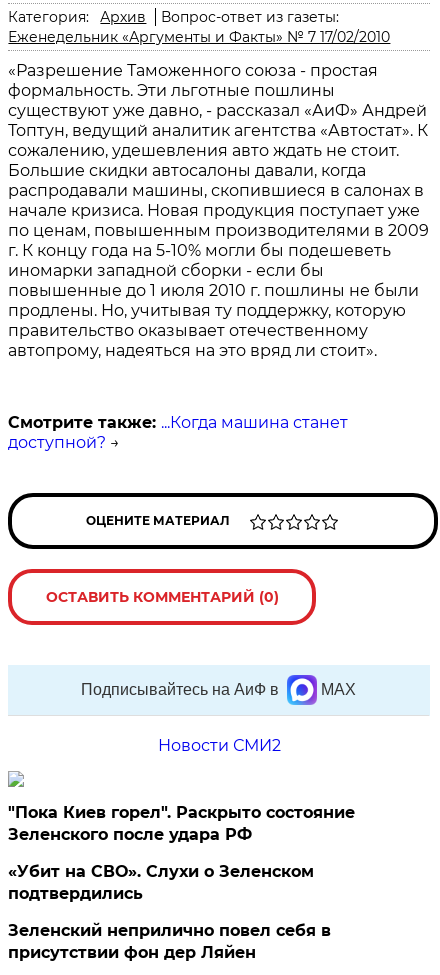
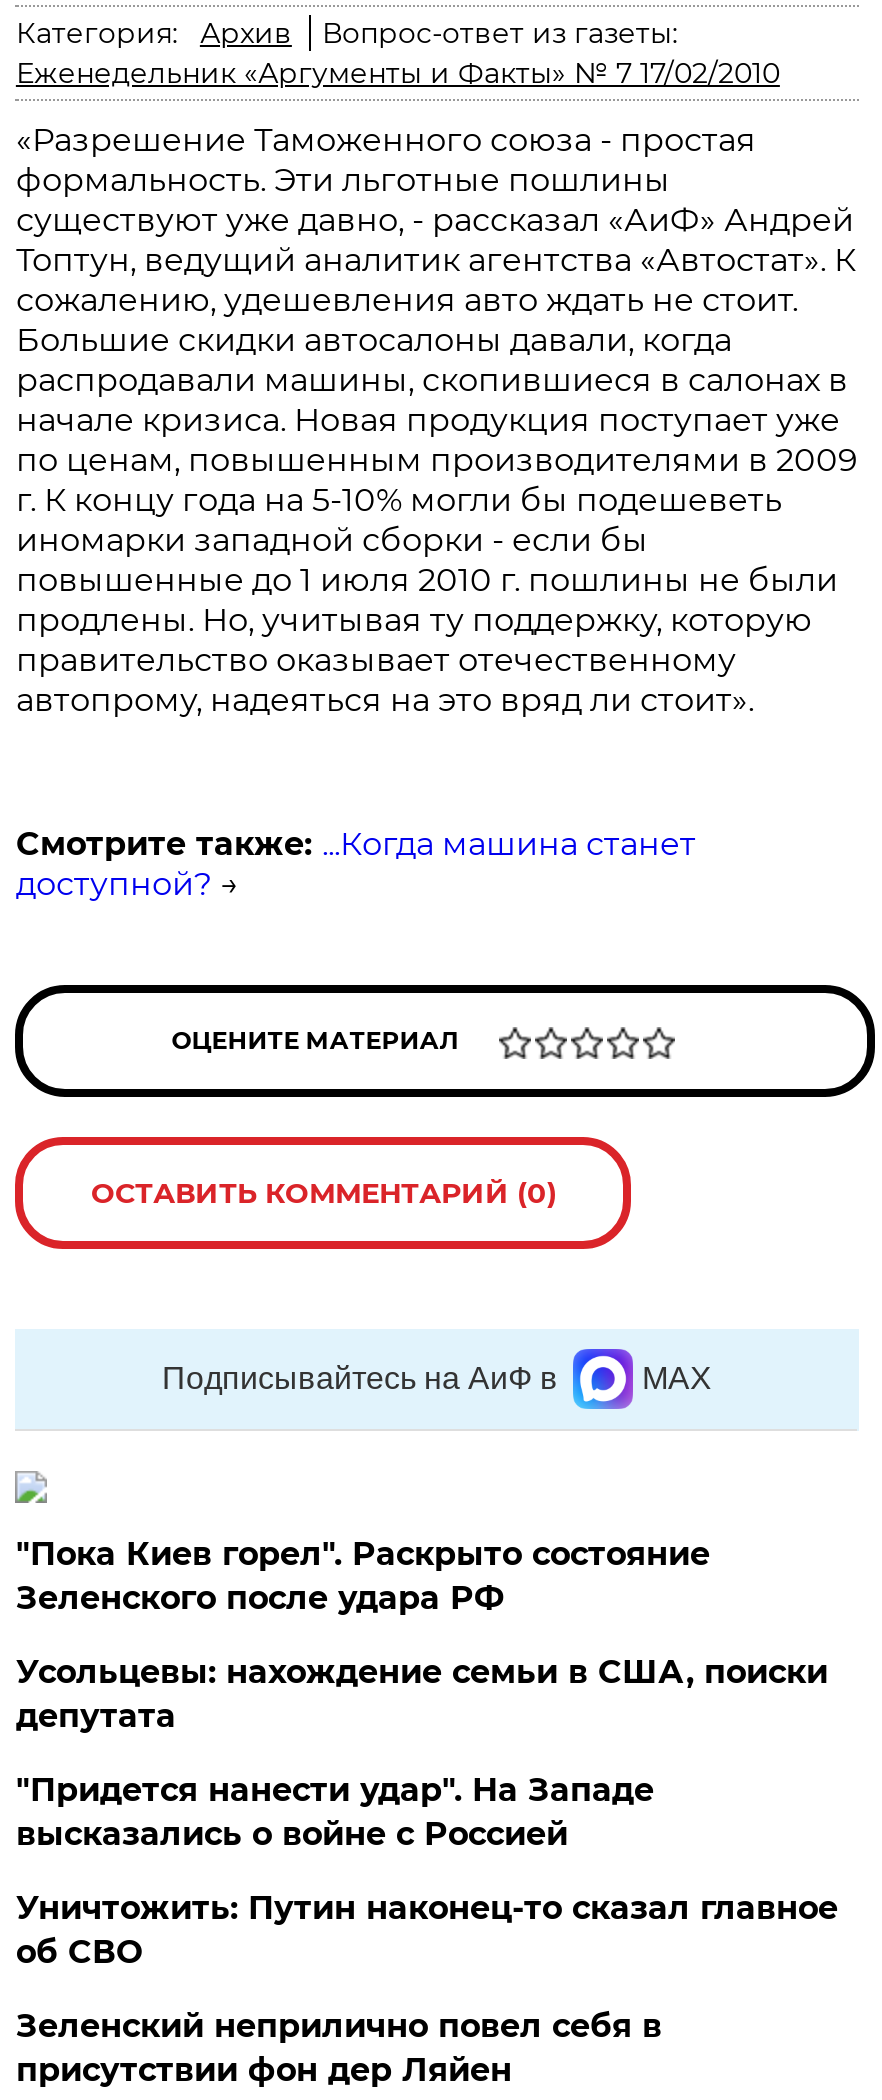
- Новости СМИ2

moved up: "Пока Киев горел". Раскрыто состояние | Зеленского после удара РФ

- «Убит на СВО». Слухи о Зеленском
- подтвердились
+ Усольцевы: нахождение семьи в США, поиски
+ депутата
+ "Придется нанести удар". На Западе
+ высказались о войне с Россией
+ Уничтожить: Путин наконец-то сказал главное
+ об СВО
